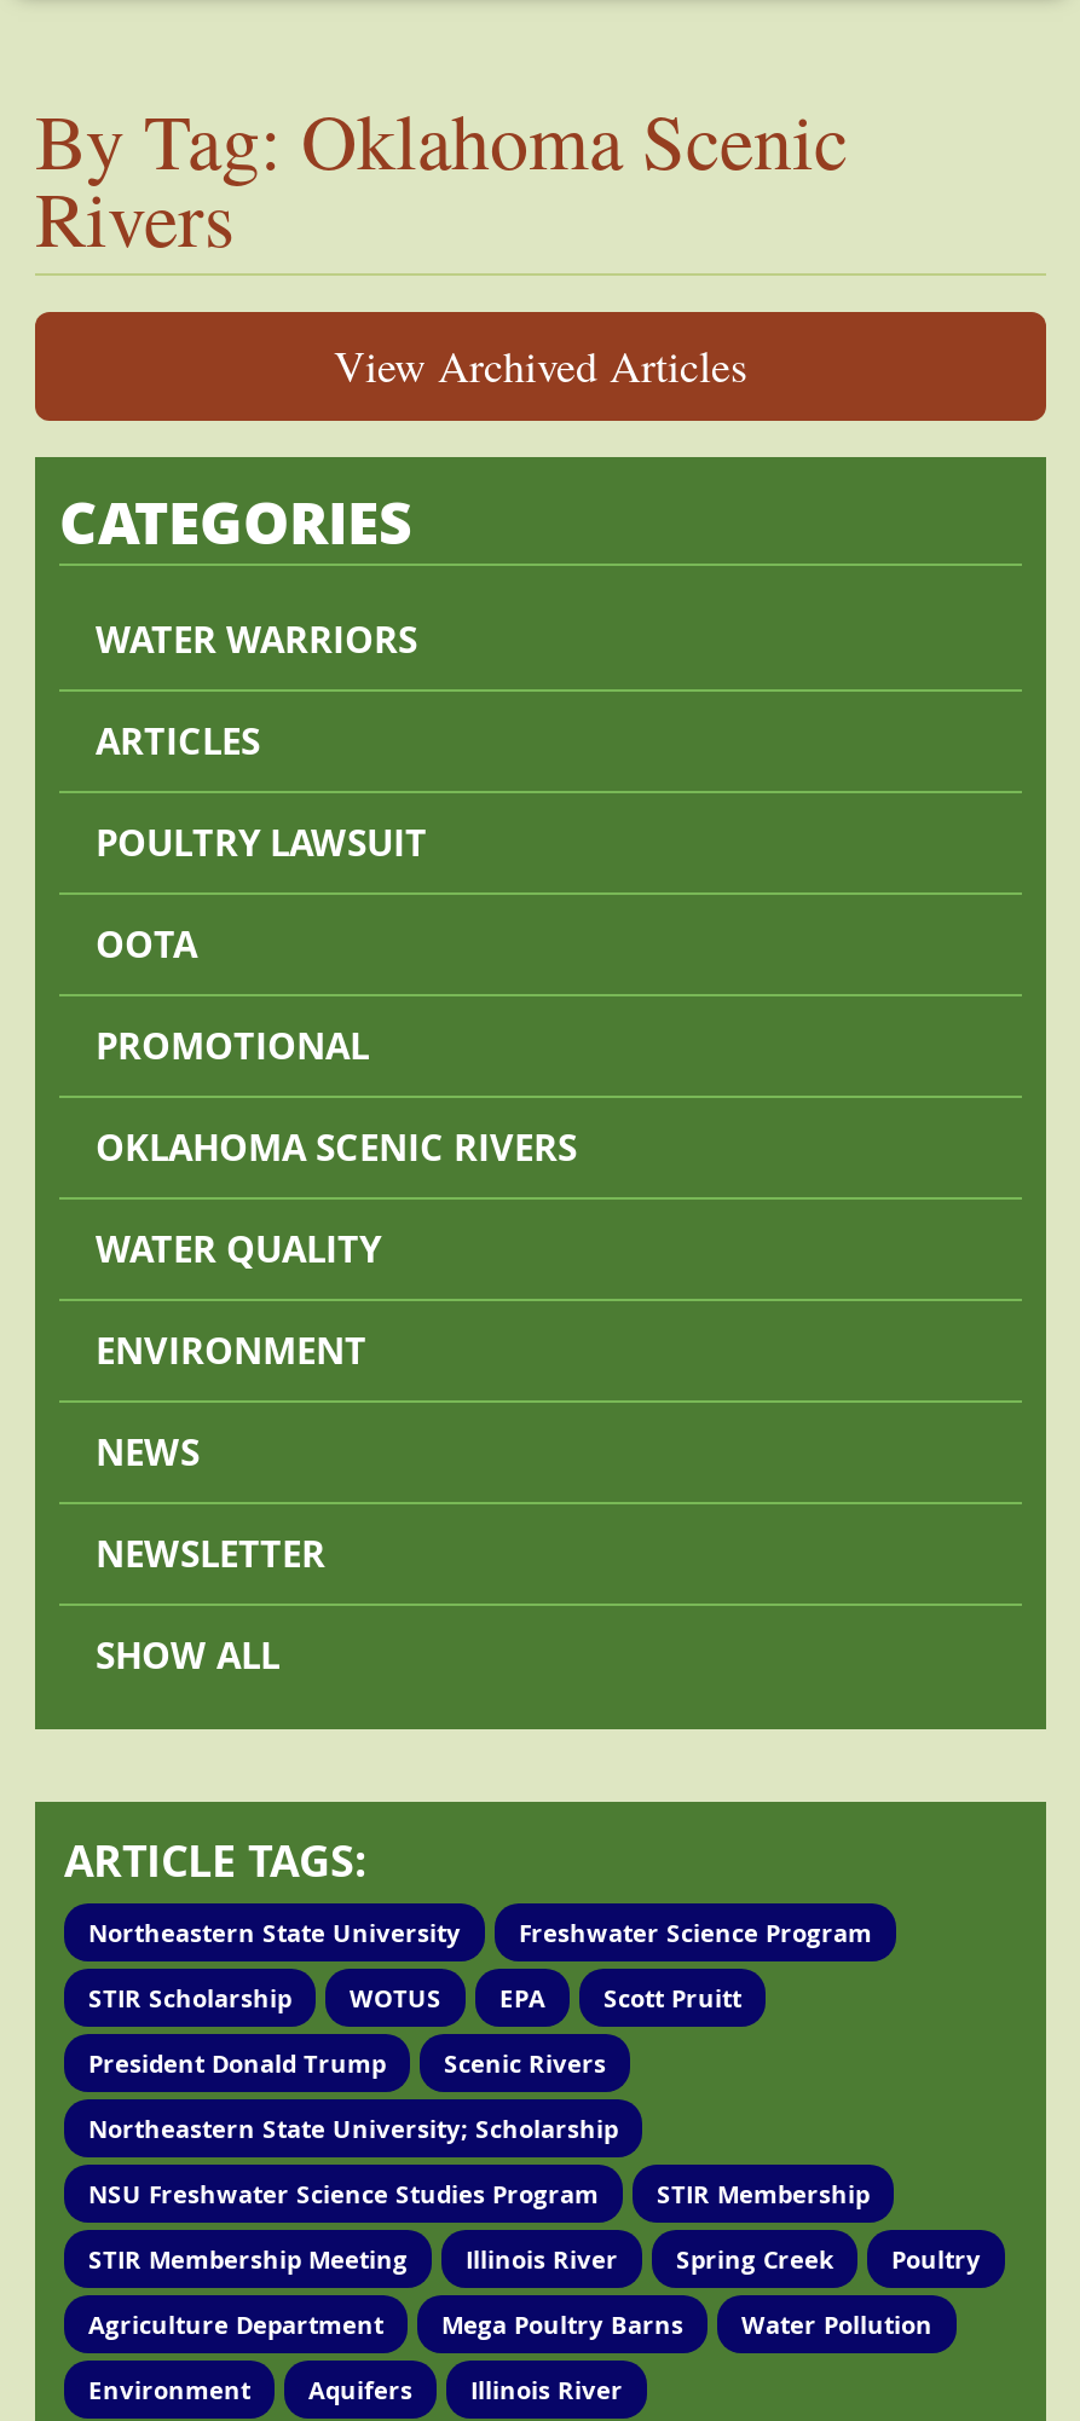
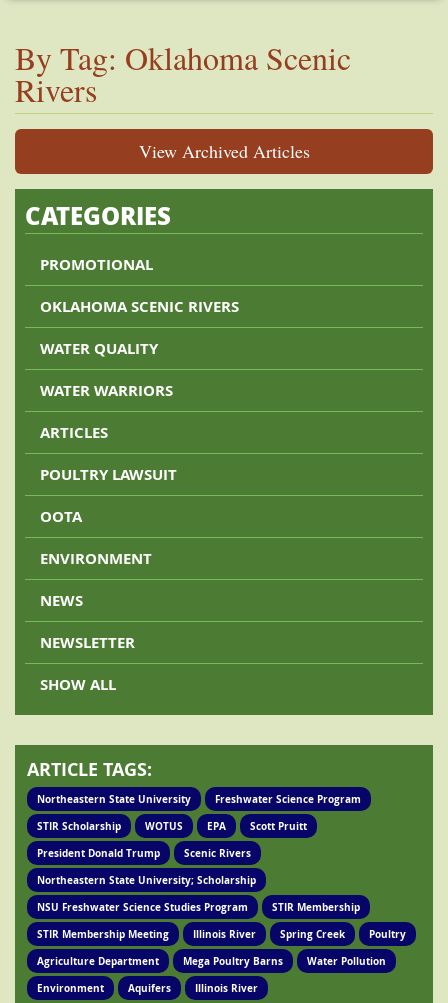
moved down: WATER WARRIORS | ARTICLES | POULTRY LAWSUIT | OOTA

moved up: PROMOTIONAL | OKLAHOMA SCENIC RIVERS | WATER QUALITY
